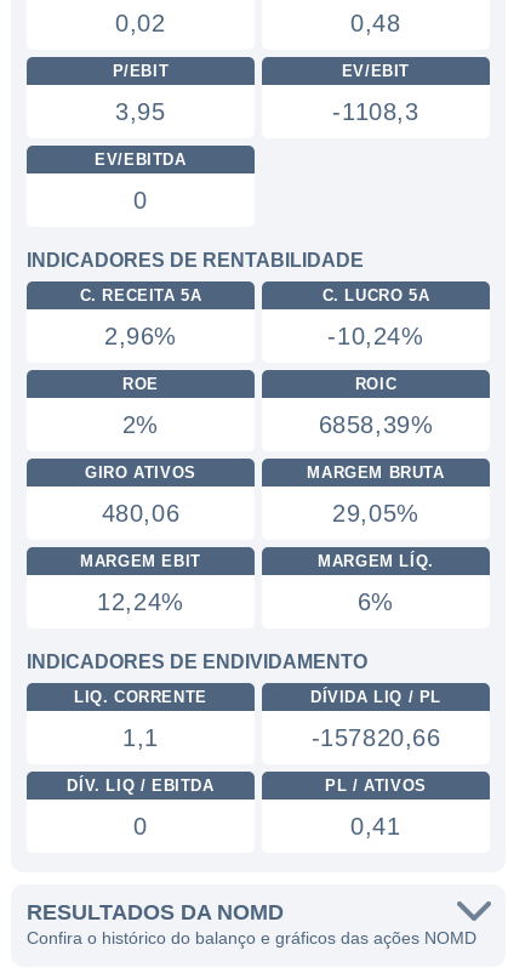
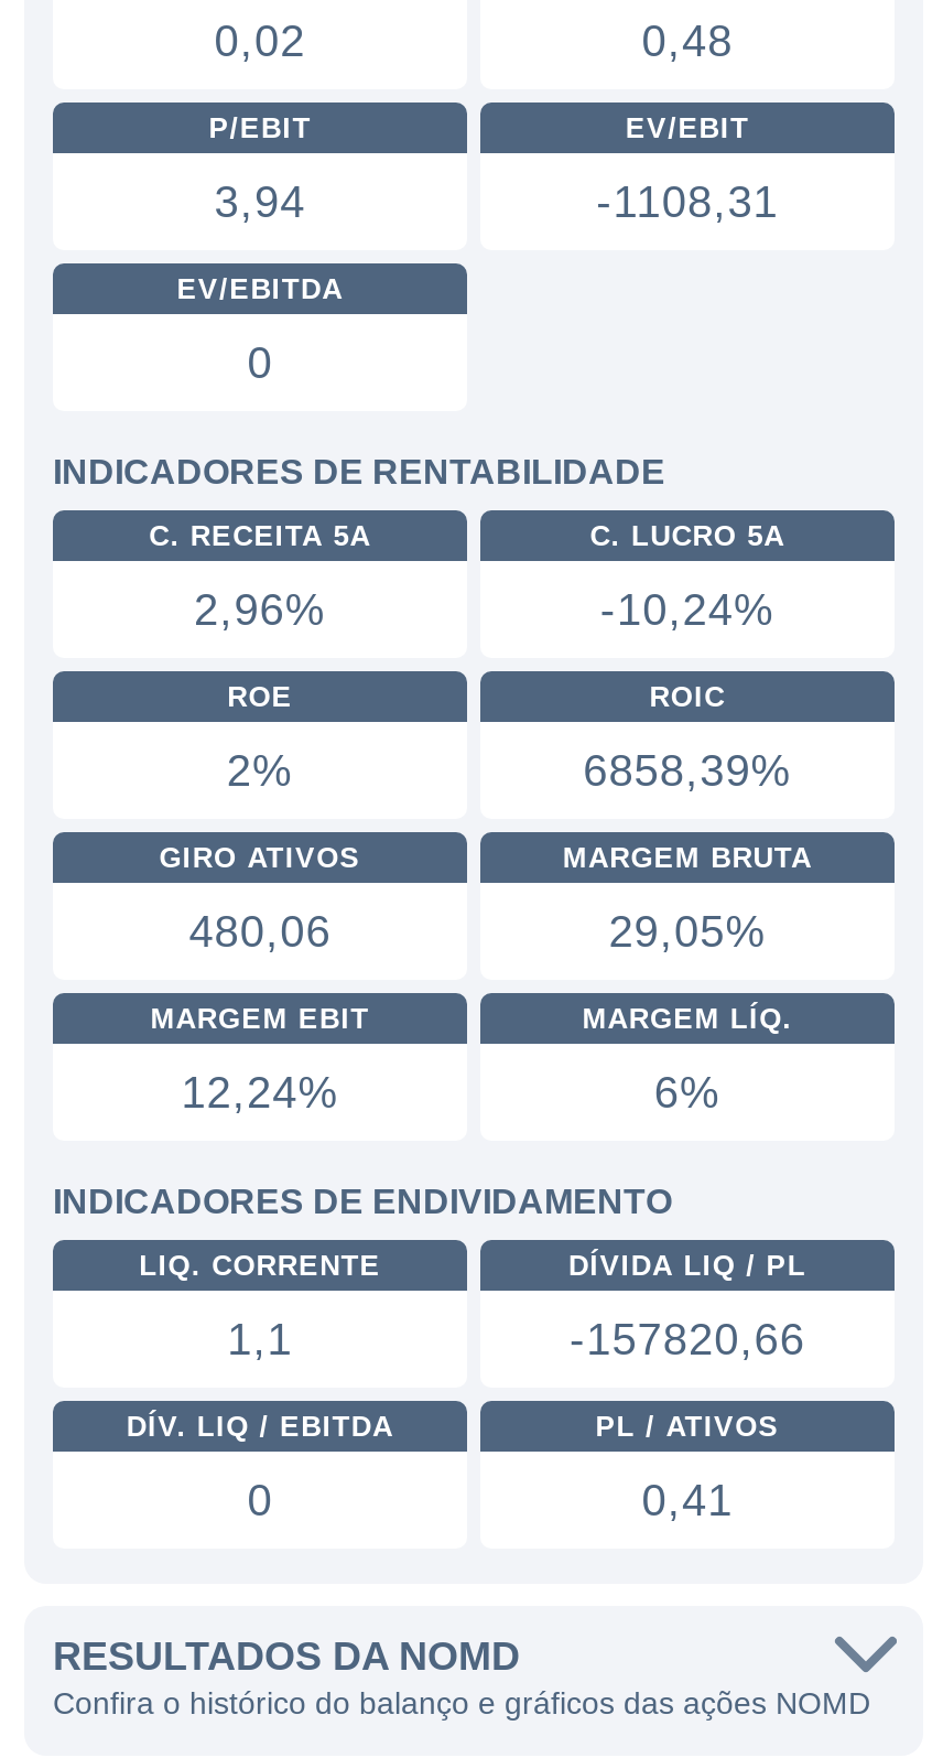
- 3,95
+ 3,94

- -1108,3
+ -1108,31
